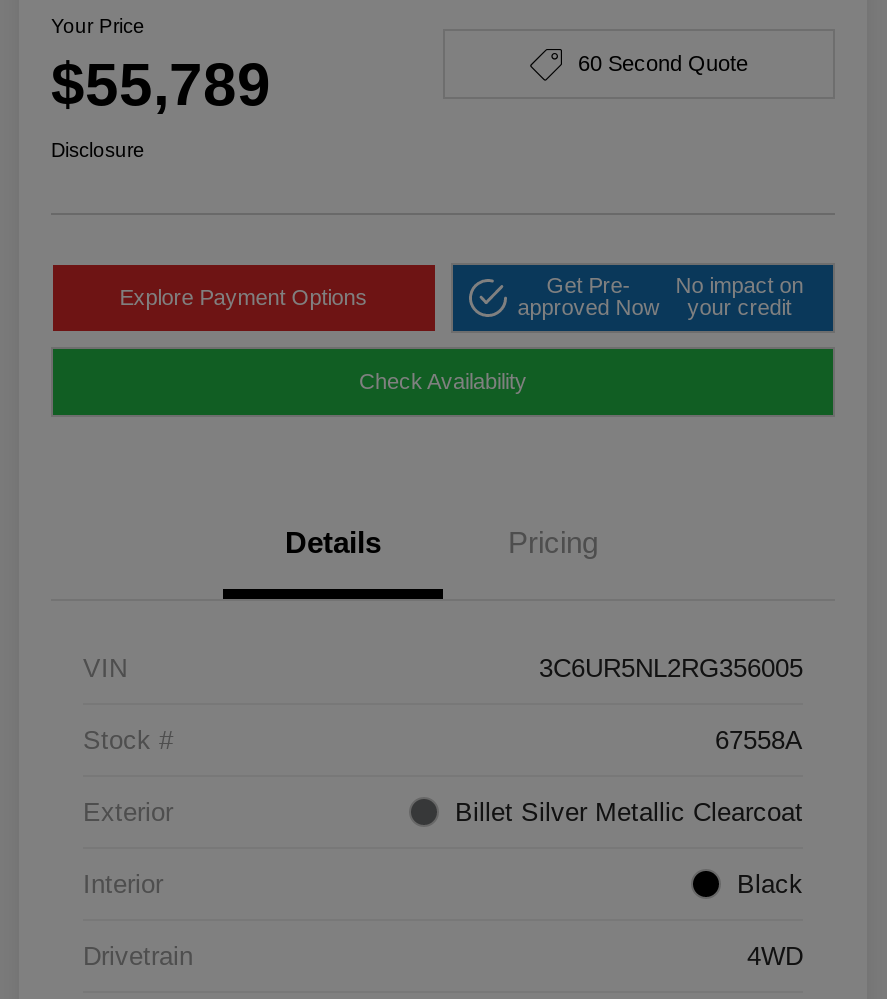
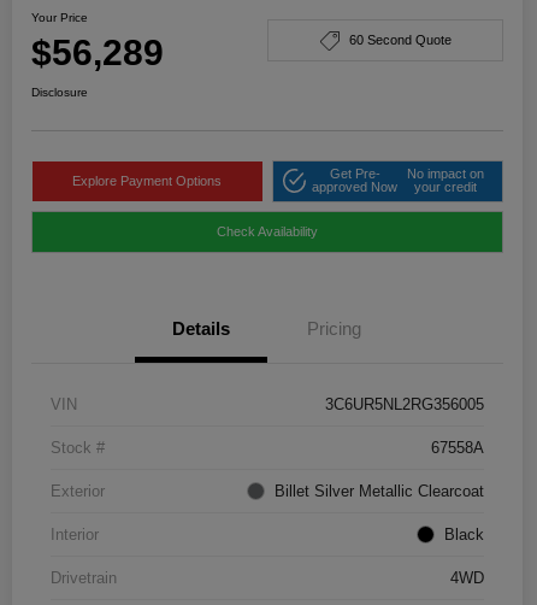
- $55,789
+ $56,289
